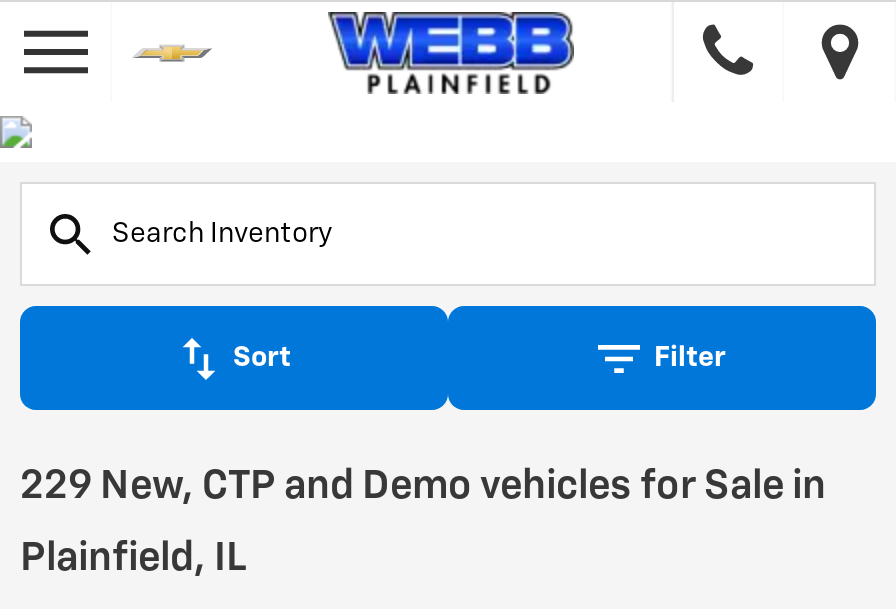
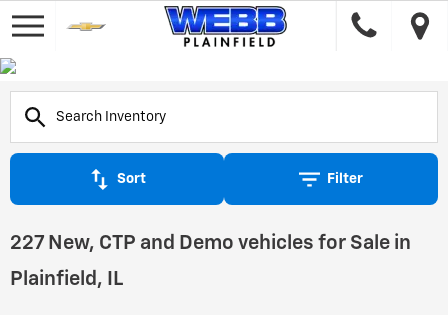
- 229 New, CTP and Demo vehicles for Sale in
+ 227 New, CTP and Demo vehicles for Sale in
